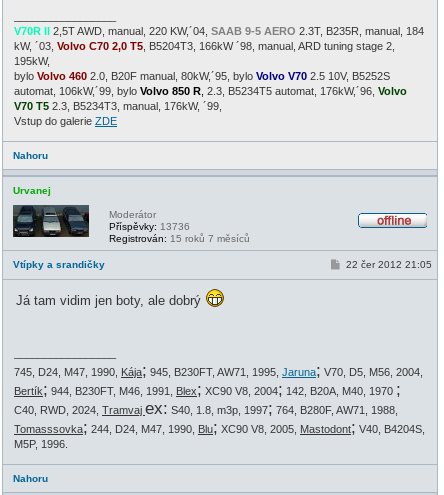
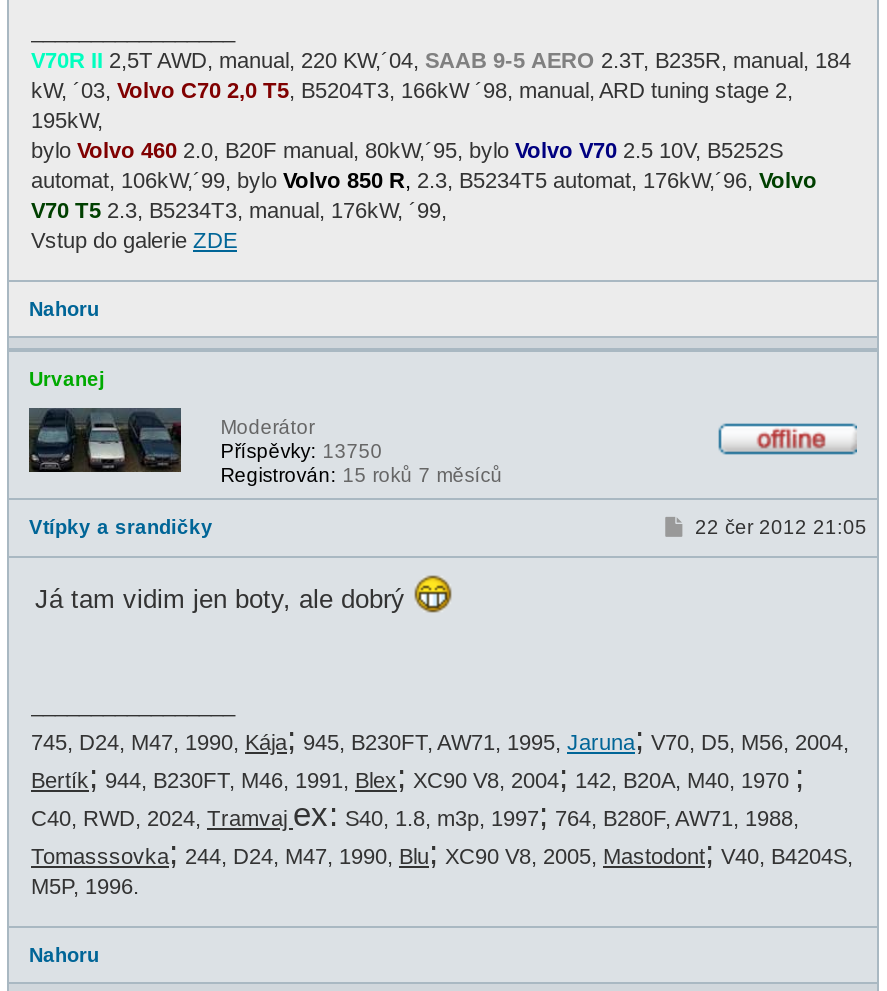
- Příspěvky: 13736
+ Příspěvky: 13750
